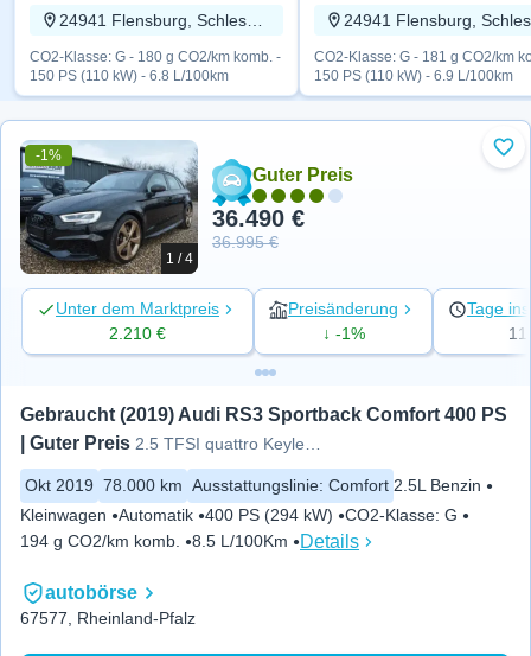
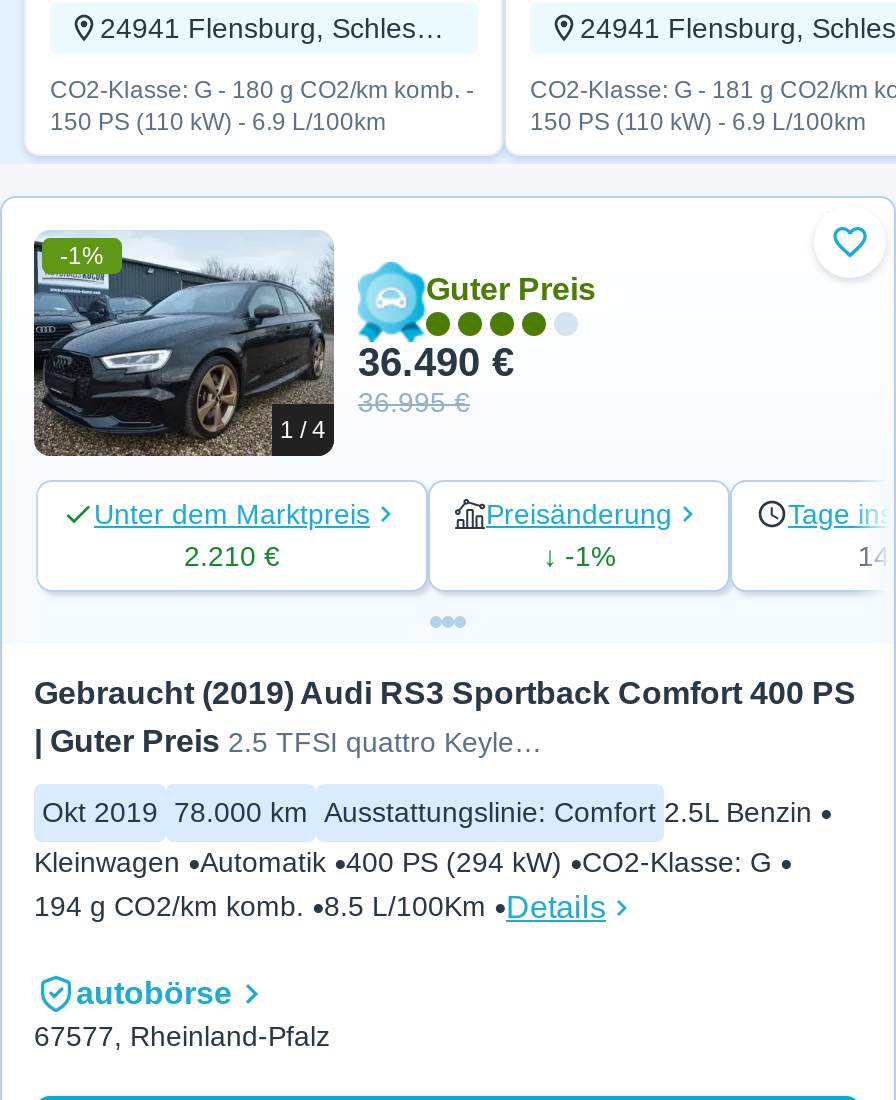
- 150 PS (110 kW) - 6.8 L/100km
+ 150 PS (110 kW) - 6.9 L/100km

- 11
+ 14
